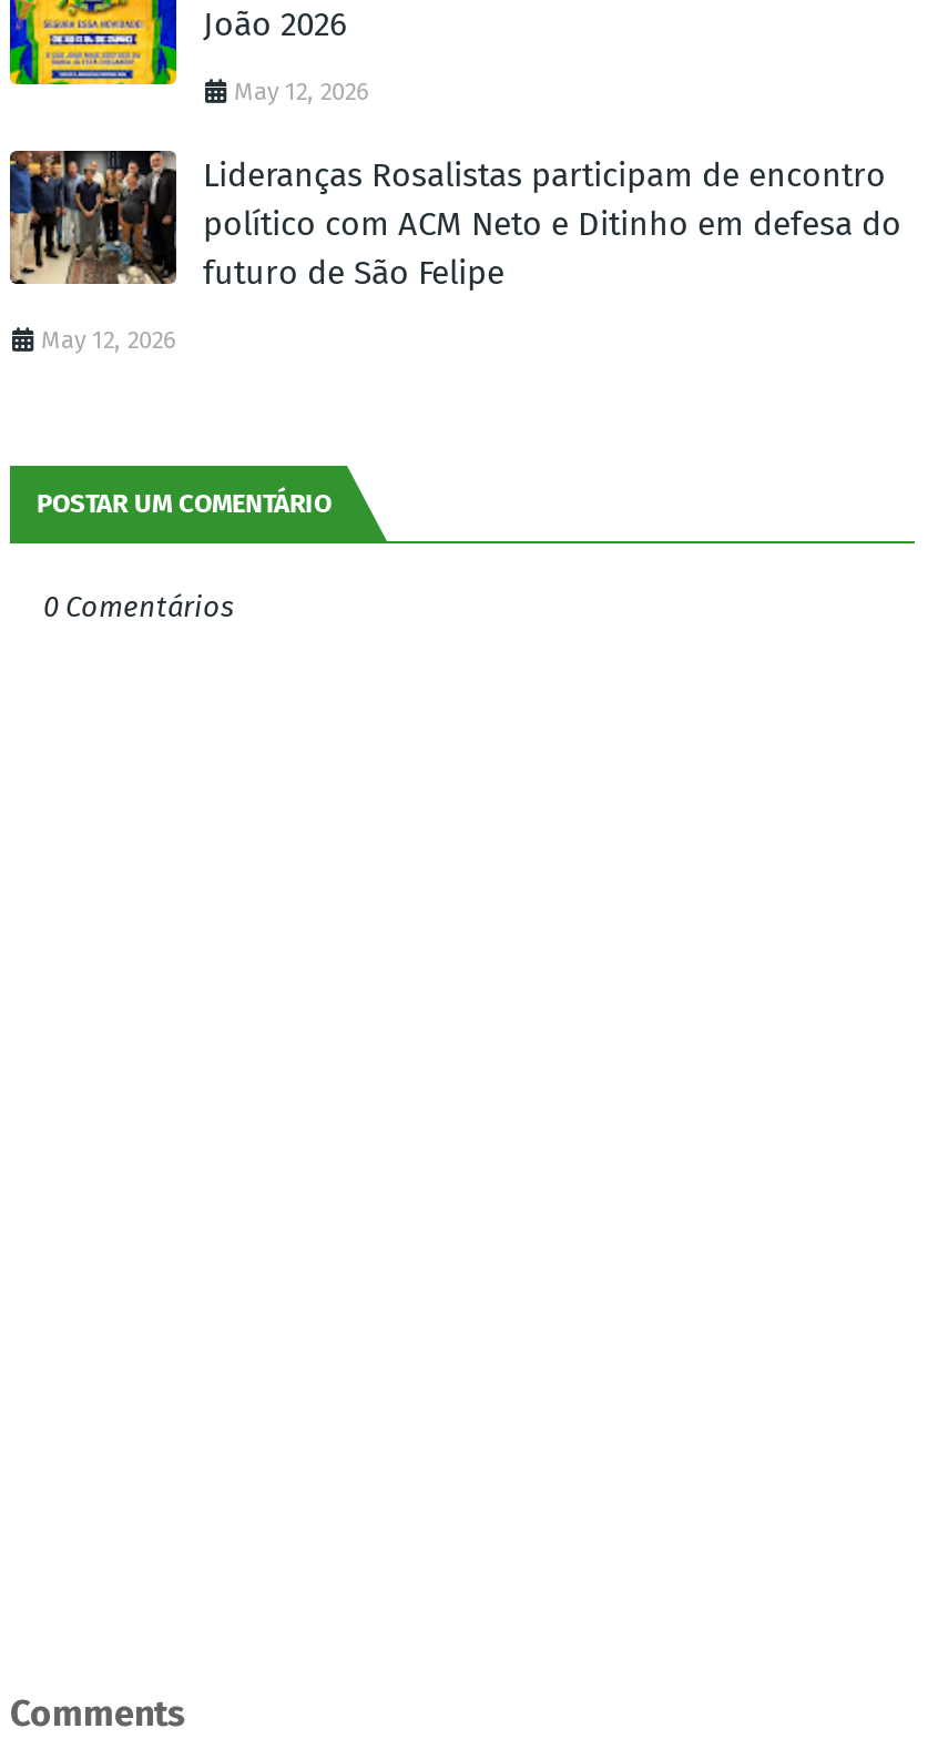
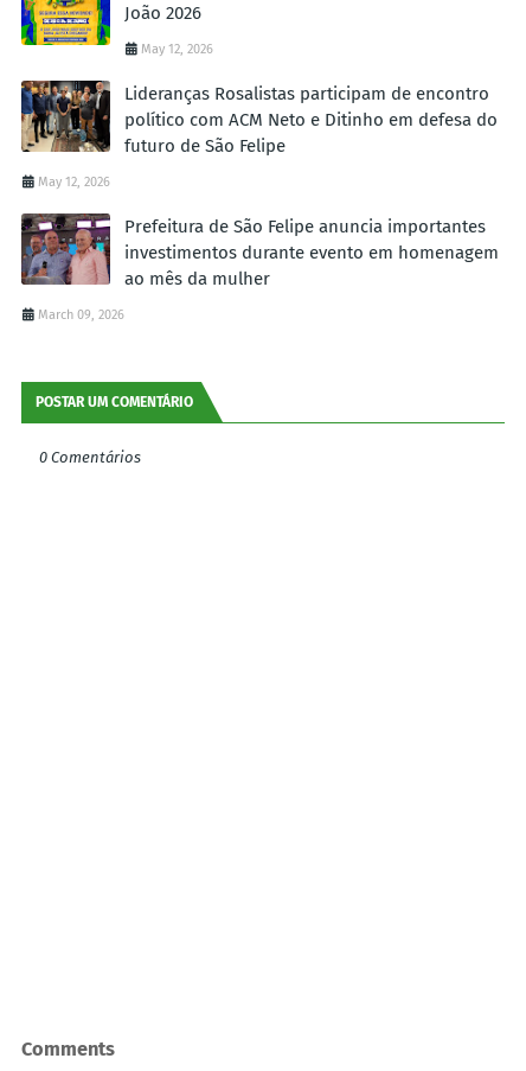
+ [image]
+ Prefeitura de São Felipe anuncia importantes
+ investimentos durante evento em homenagem
+ ao mês da mulher
+ March 09, 2026
